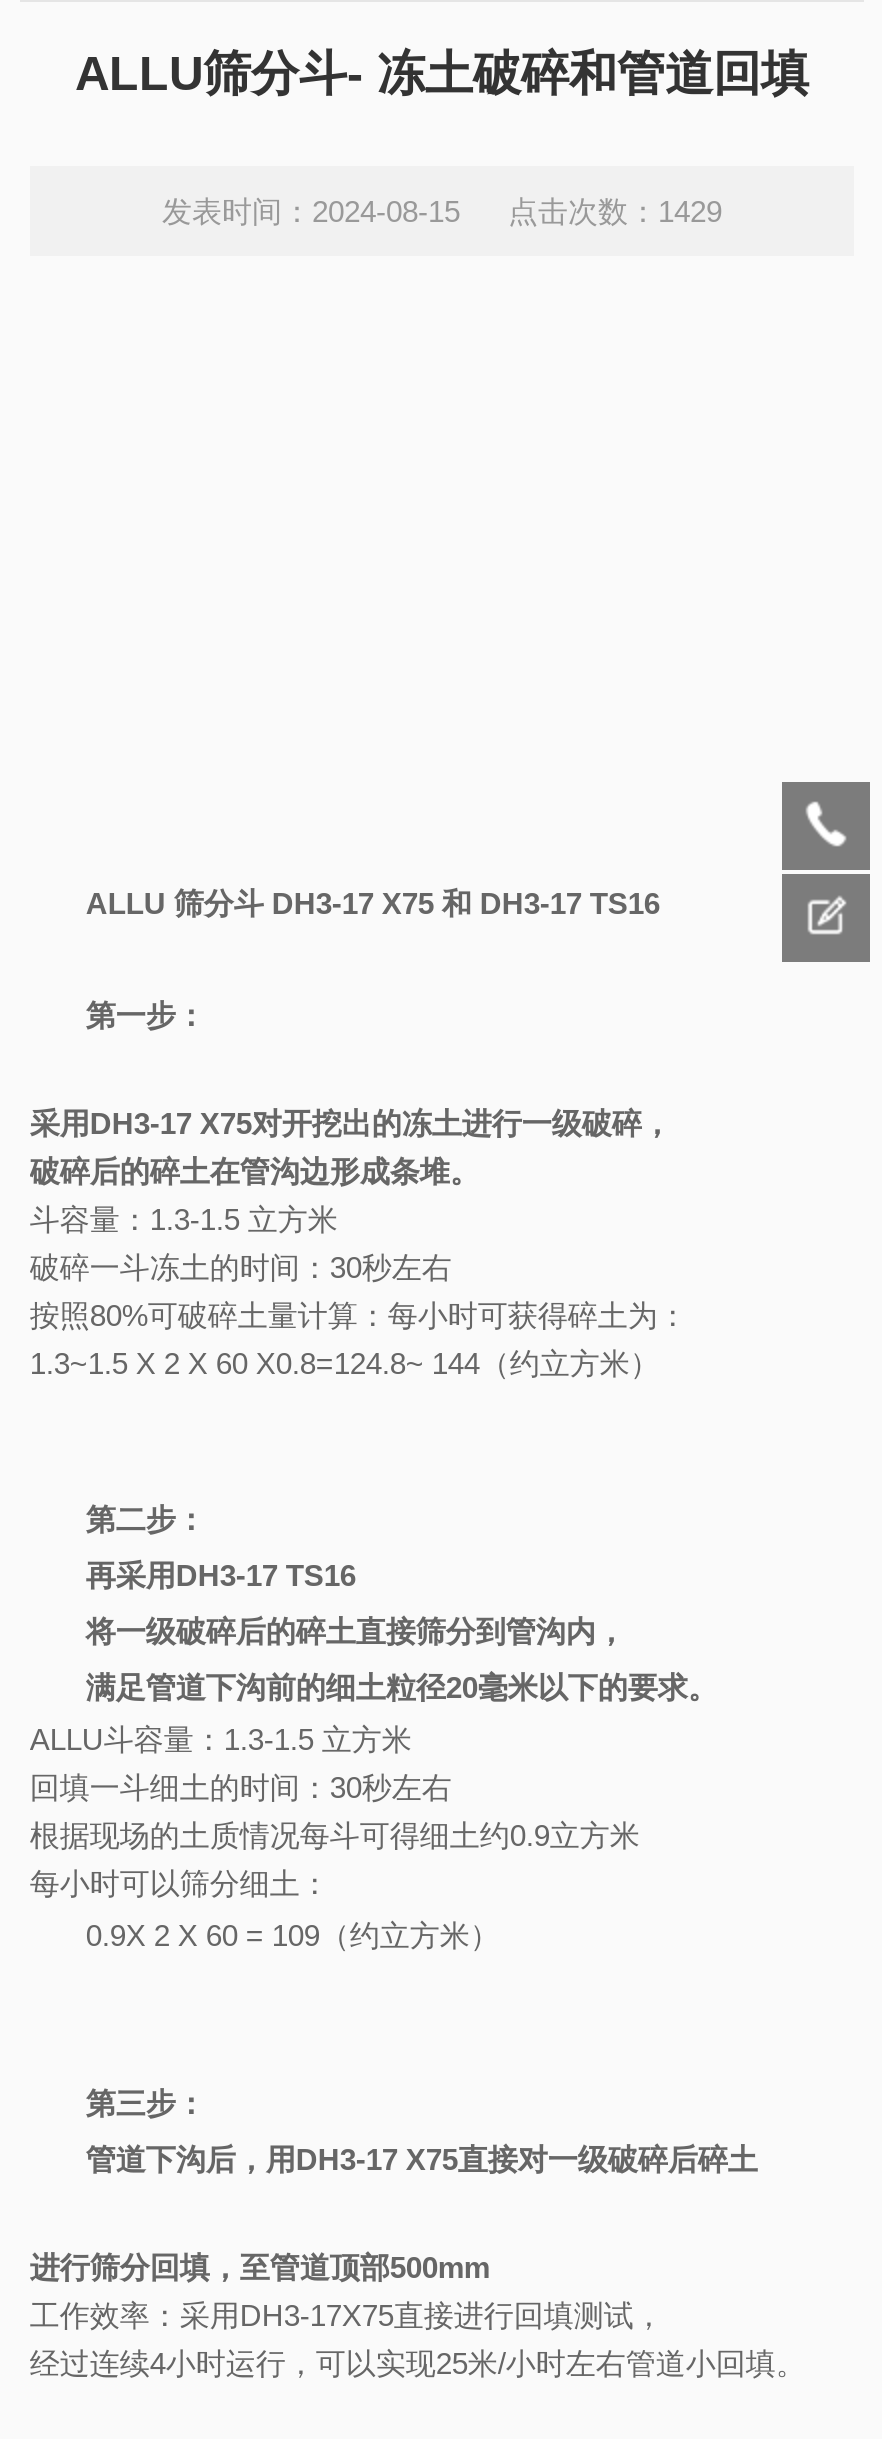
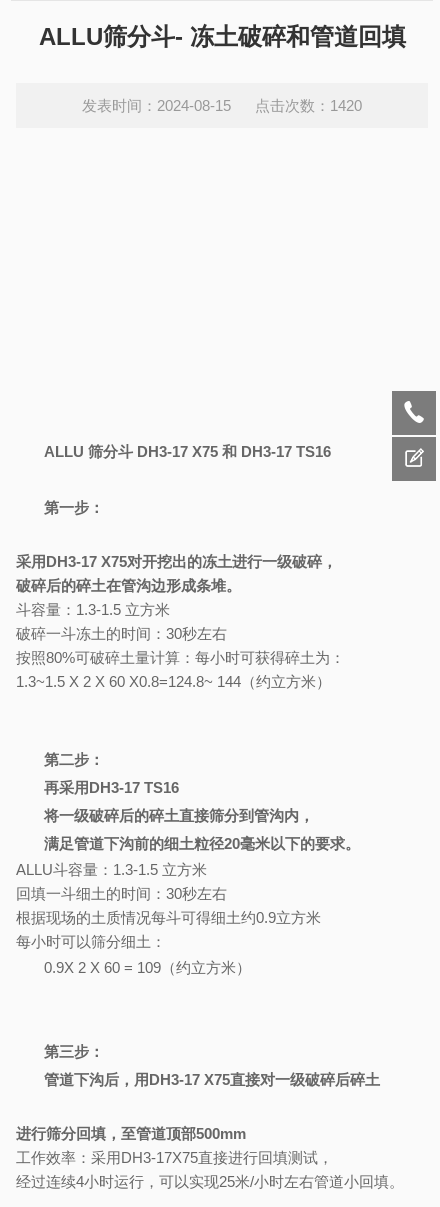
- 发表时间：2024-08-15 点击次数：1429
+ 发表时间：2024-08-15 点击次数：1420
